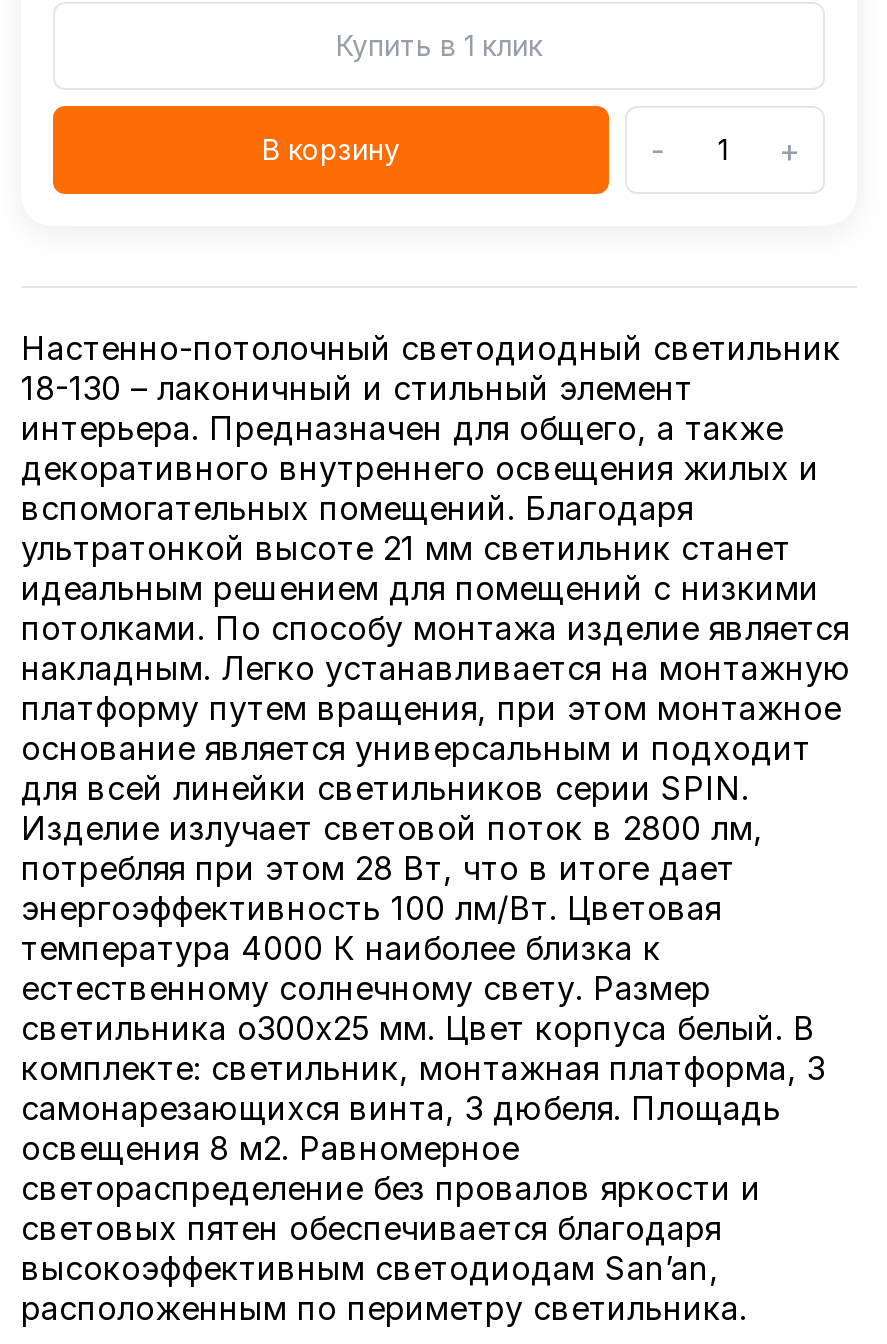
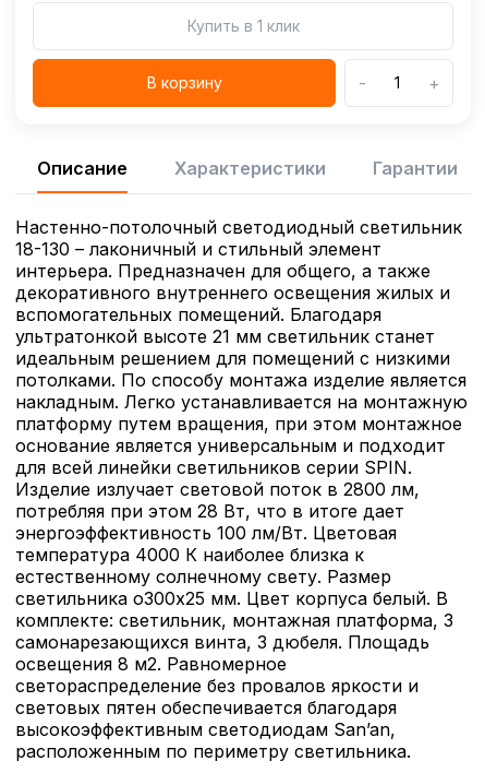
+ Описание
+ Характеристики
+ Гарантии
